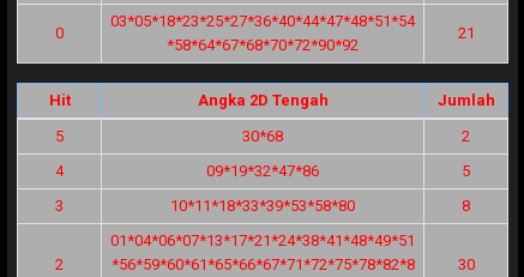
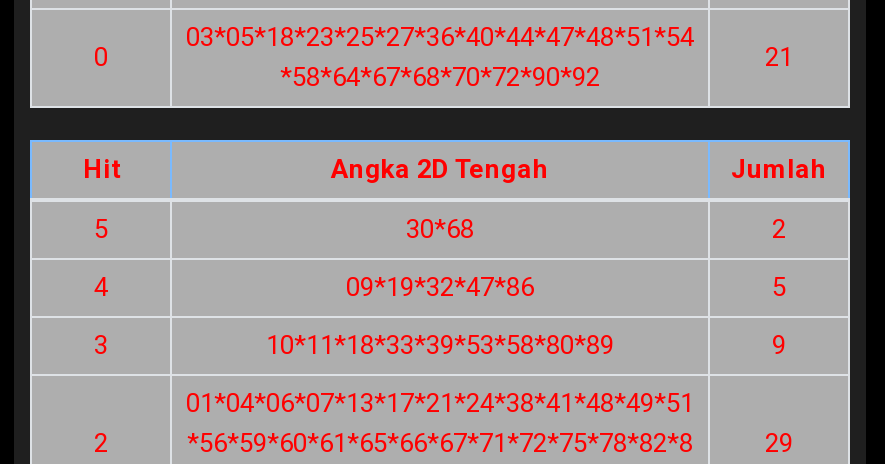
- 10*11*18*33*39*53*58*80
+ 10*11*18*33*39*53*58*80*89

- 8
+ 9

- 30
+ 29
